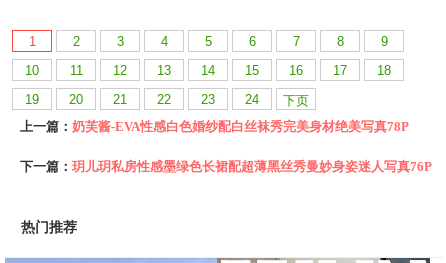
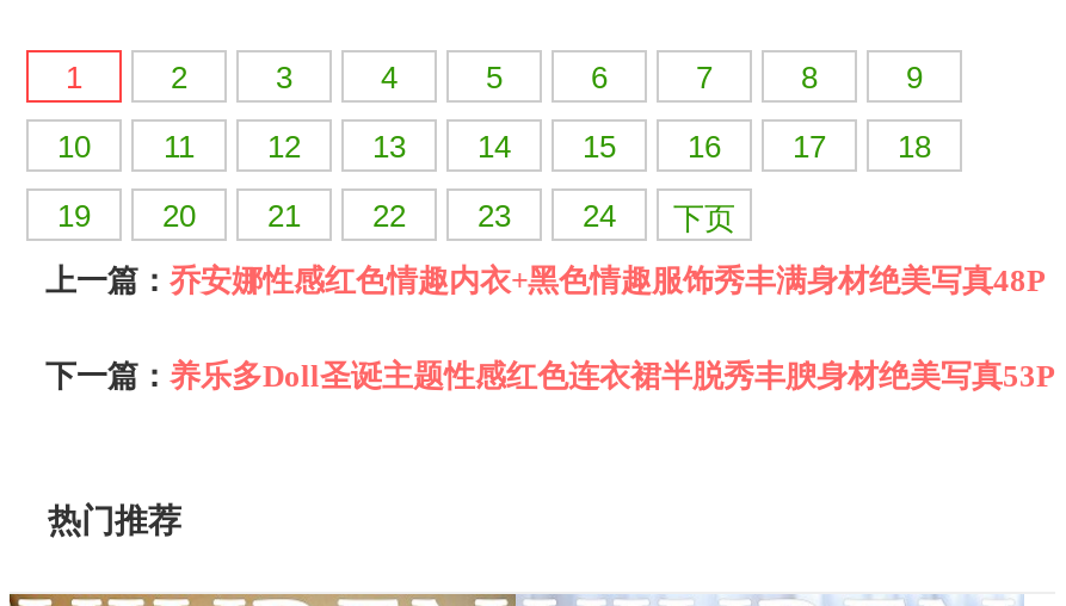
- 上一篇：奶芙酱-EVA性感白色婚纱配白丝袜秀完美身材绝美写真78P
+ 上一篇：乔安娜性感红色情趣内衣+黑色情趣服饰秀丰满身材绝美写真48P

- 下一篇：玥儿玥私房性感墨绿色长裙配超薄黑丝秀曼妙身姿迷人写真76P
+ 下一篇：养乐多Doll圣诞主题性感红色连衣裙半脱秀丰腴身材绝美写真53P
